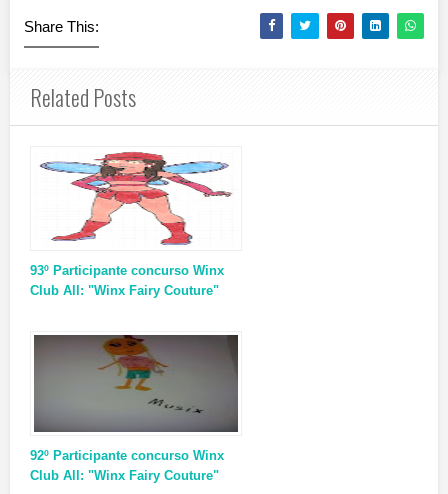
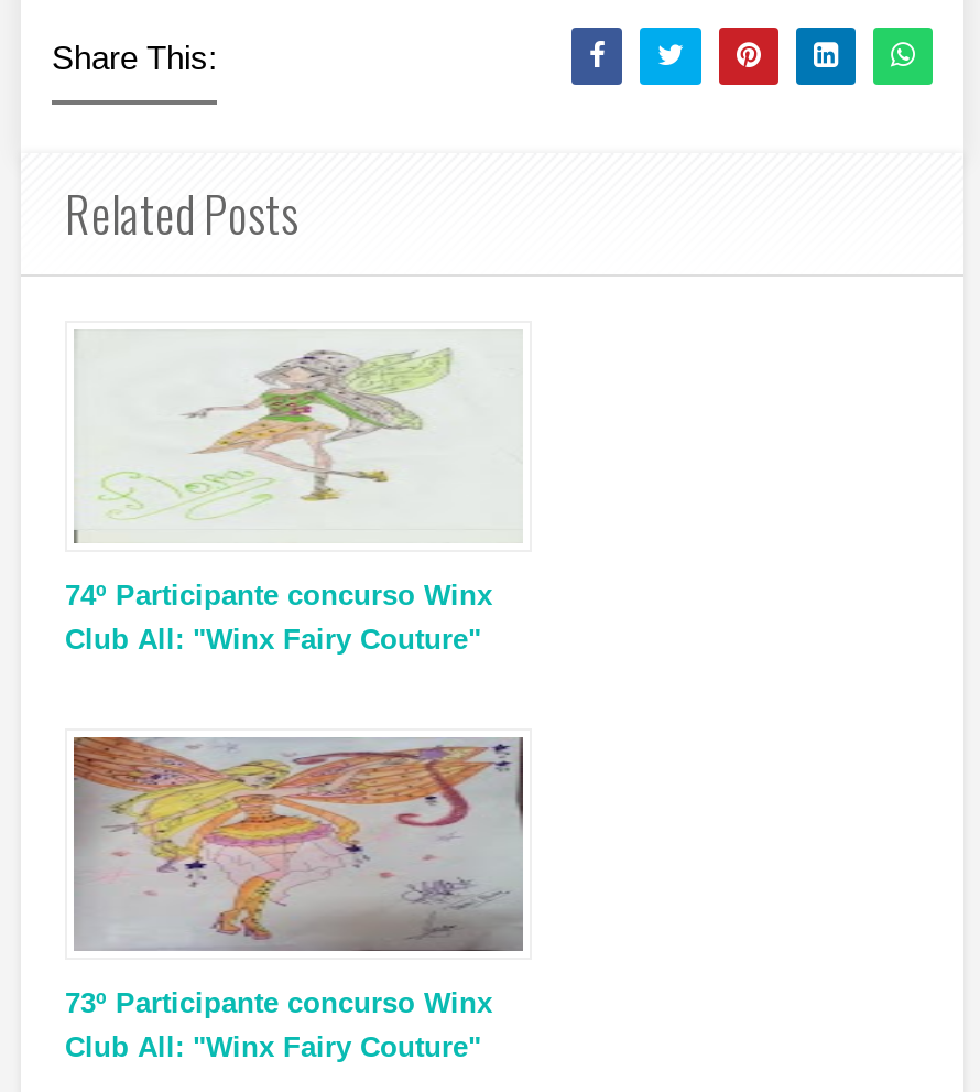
- [image]
- 93º Participante concurso Winx
+ [image]
+ 74º Participante concurso Winx

- [image]
- 92º Participante concurso Winx
+ [image]
+ 73º Participante concurso Winx
